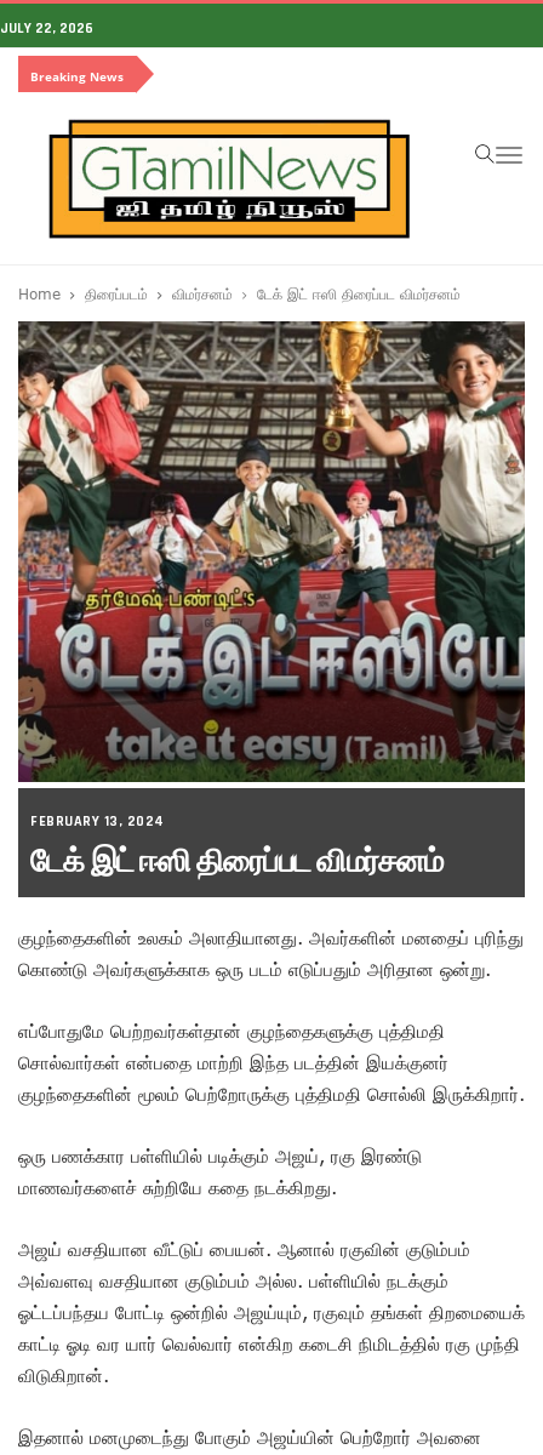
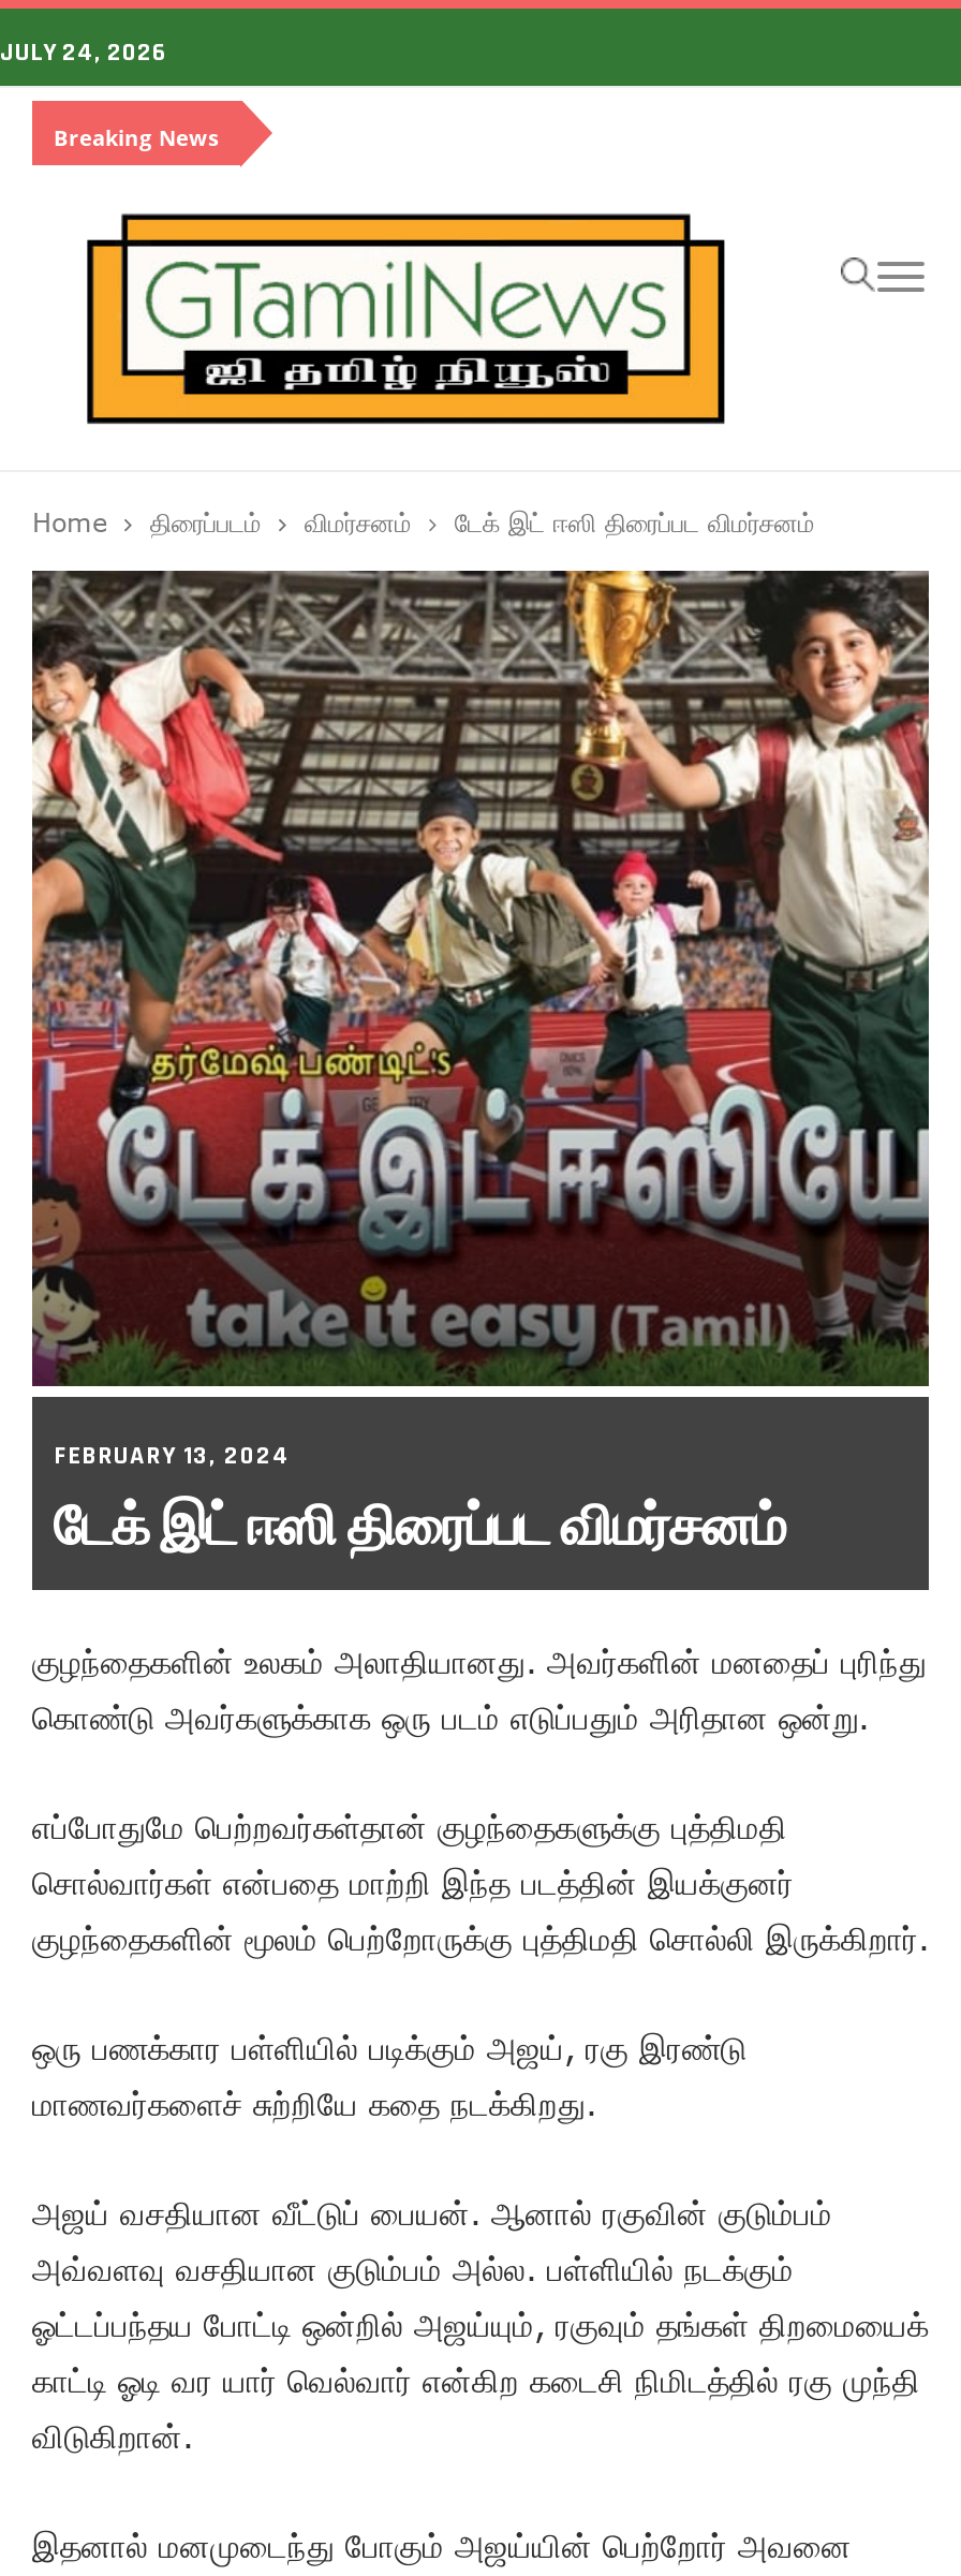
- JULY 22, 2026
+ JULY 24, 2026
